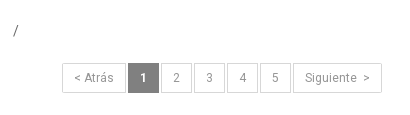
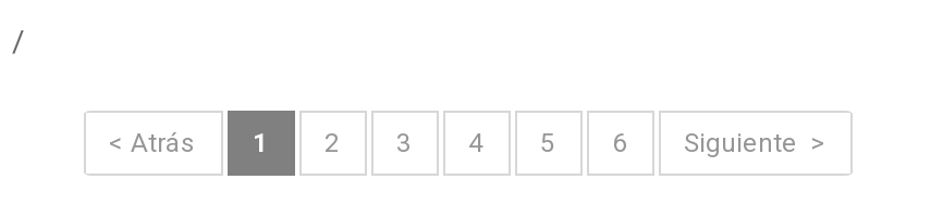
+ 6
